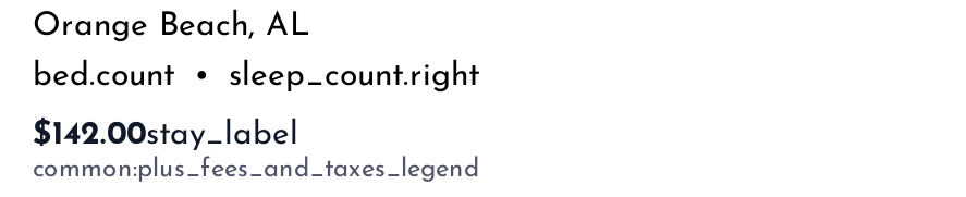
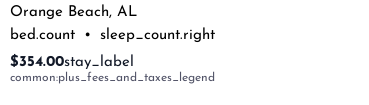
- $142.00stay_label
+ $354.00stay_label
